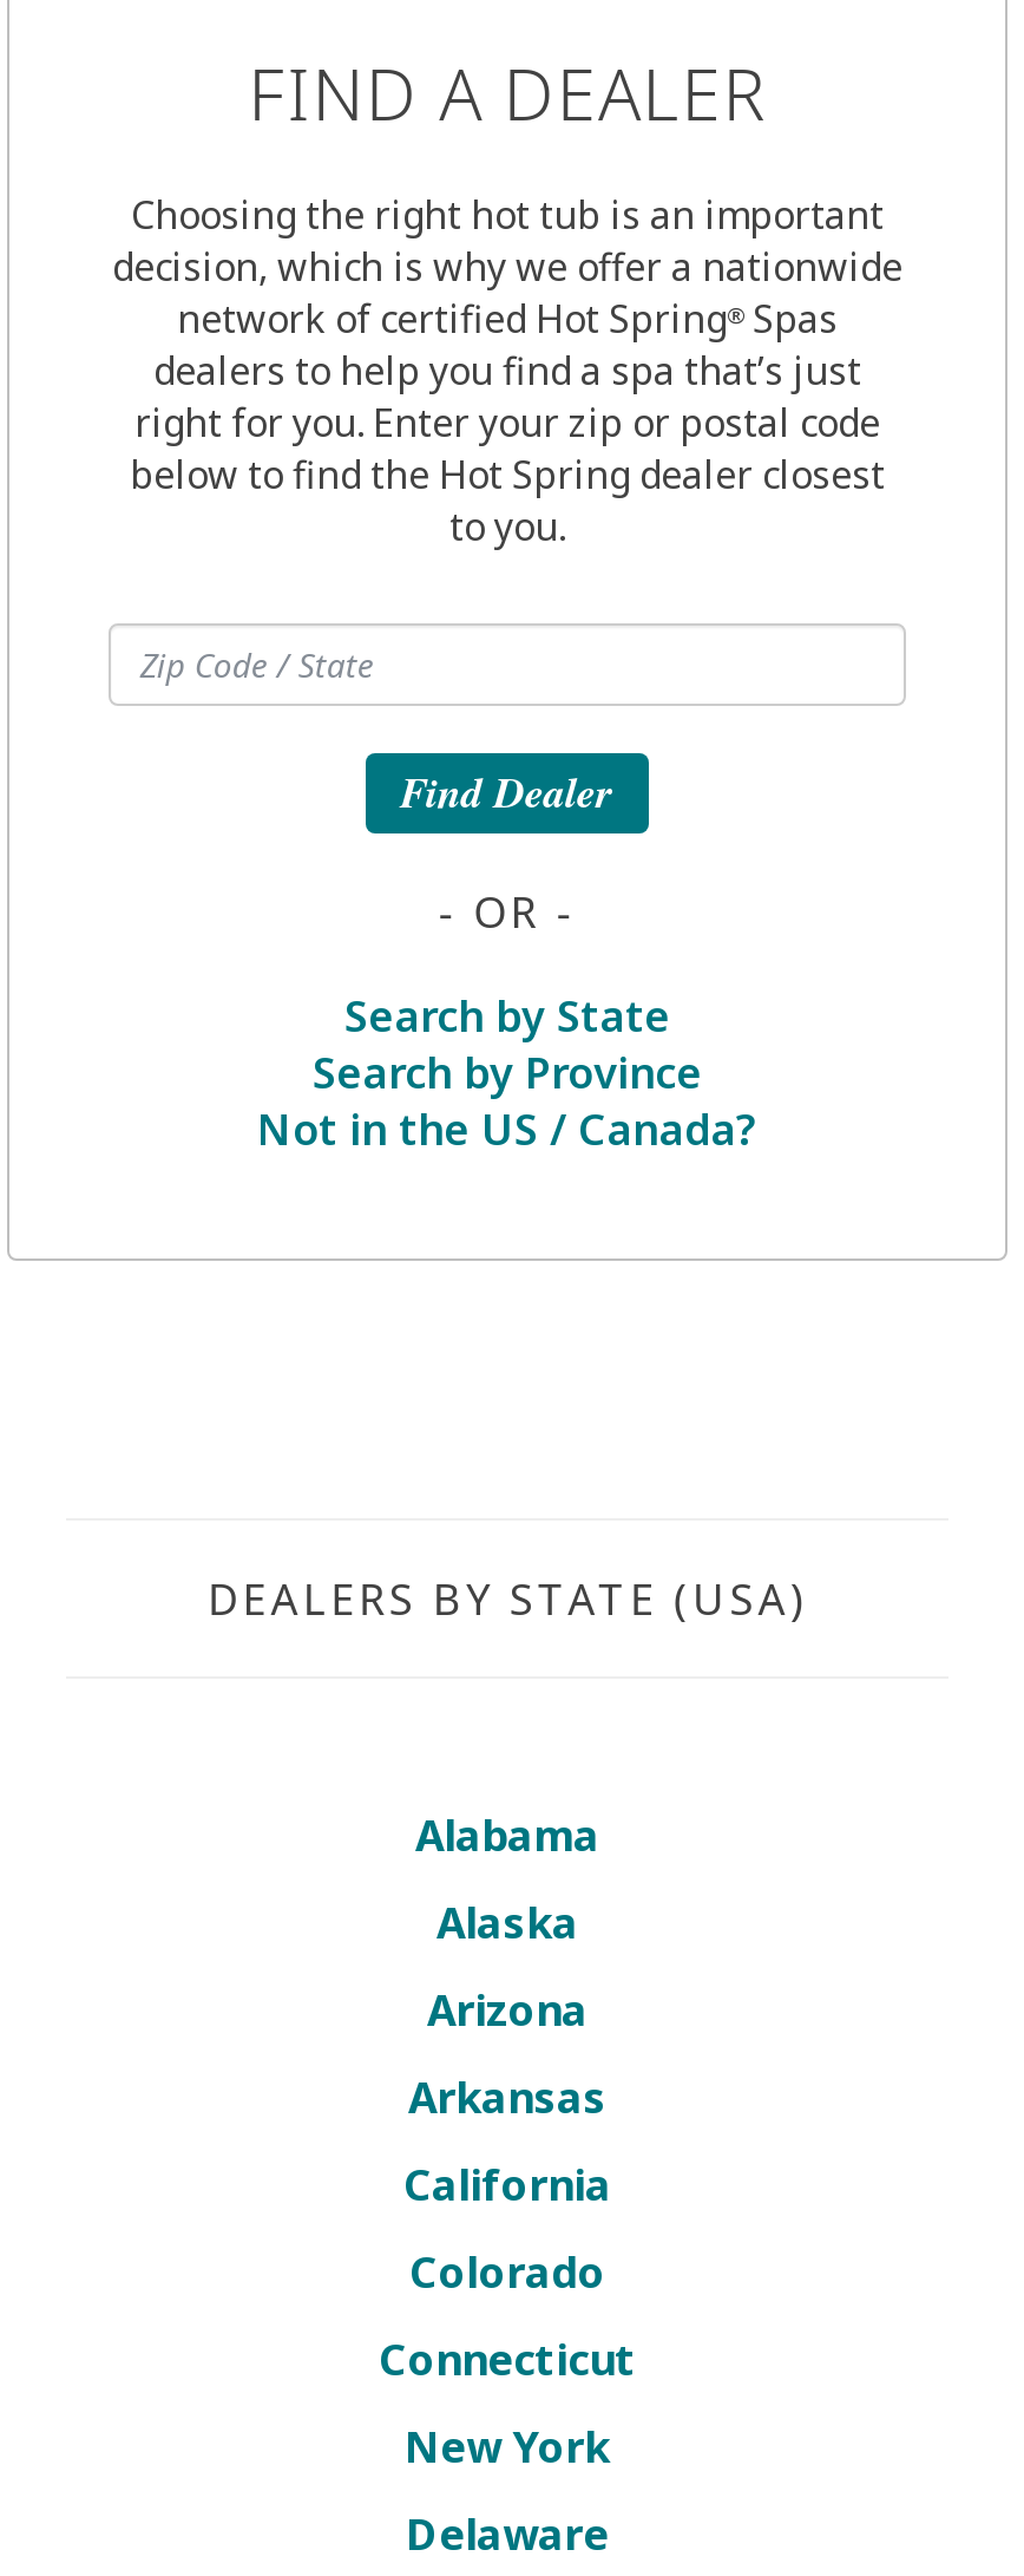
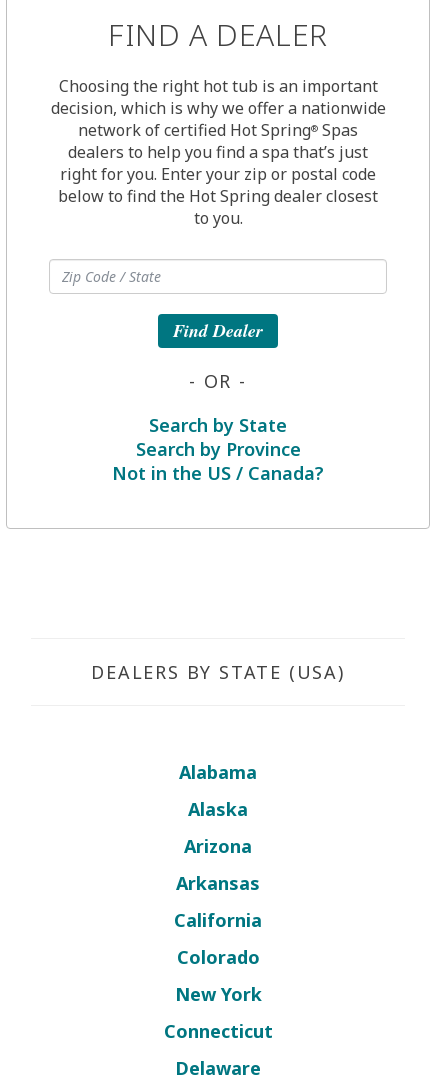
moved down: Connecticut

moved up: New York
